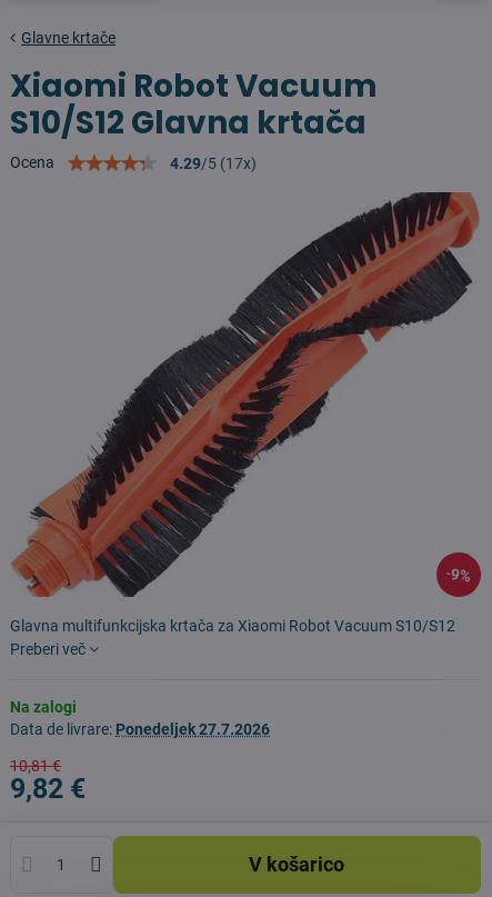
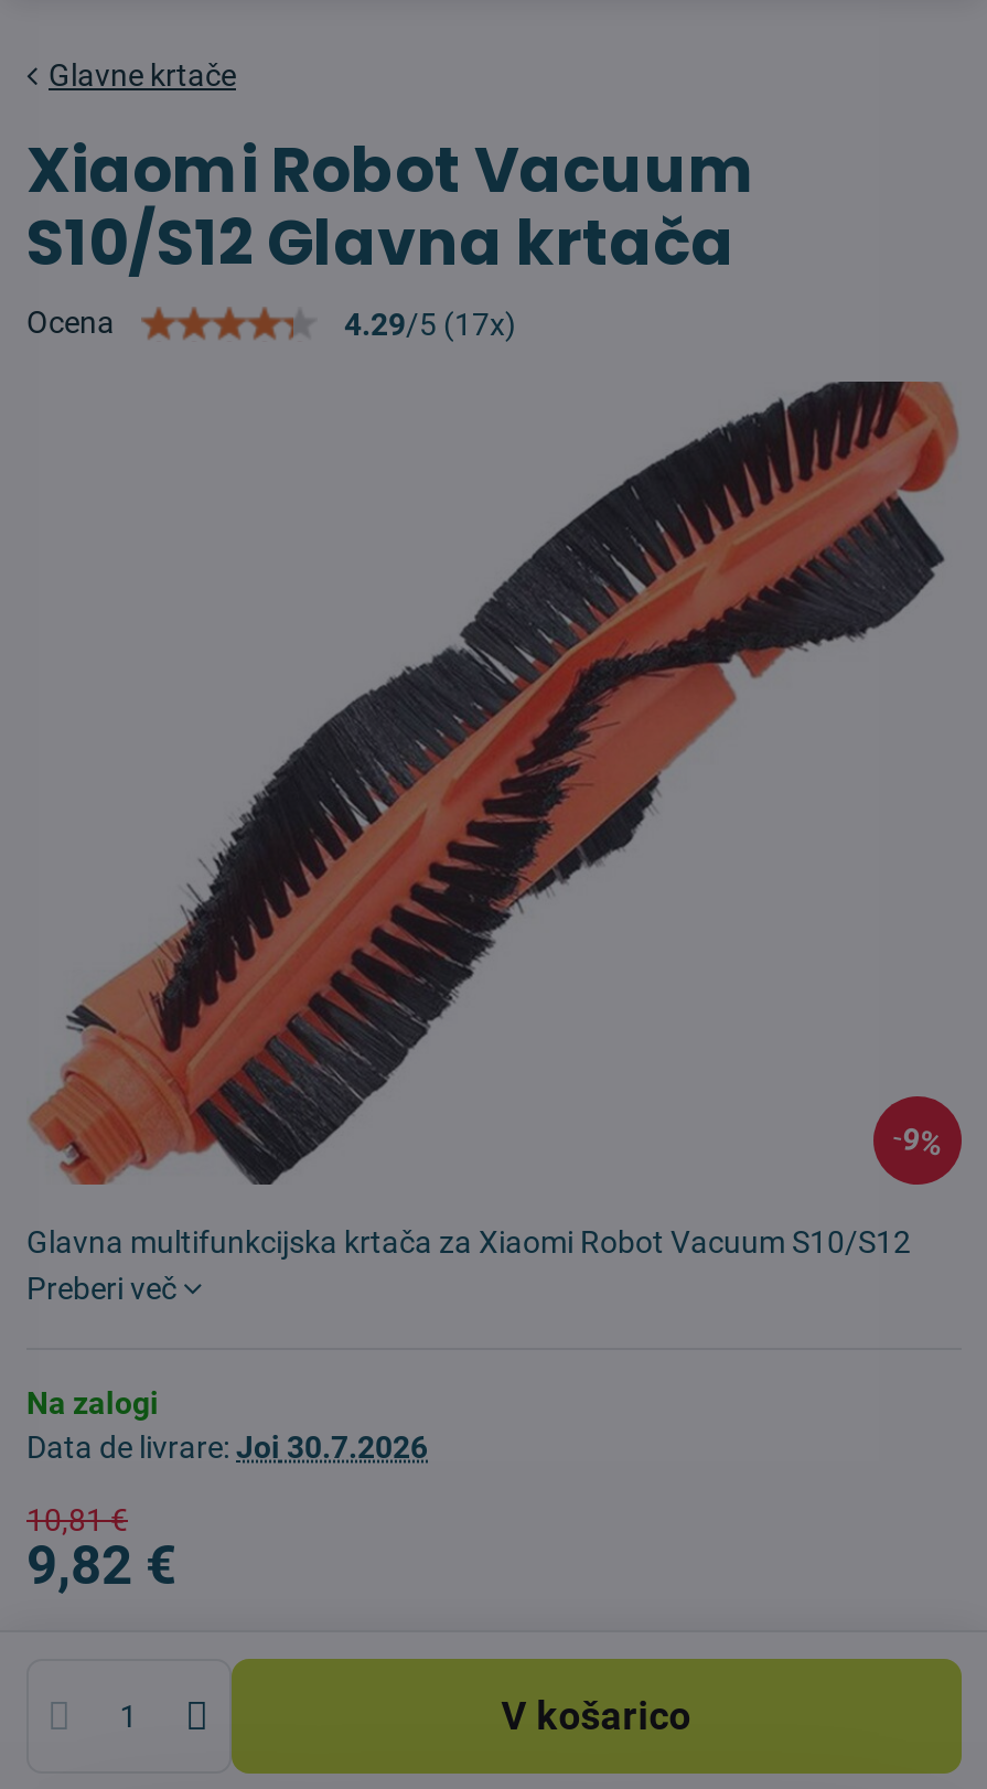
- Data de livrare: Ponedeljek 27.7.2026
+ Data de livrare: Joi 30.7.2026
